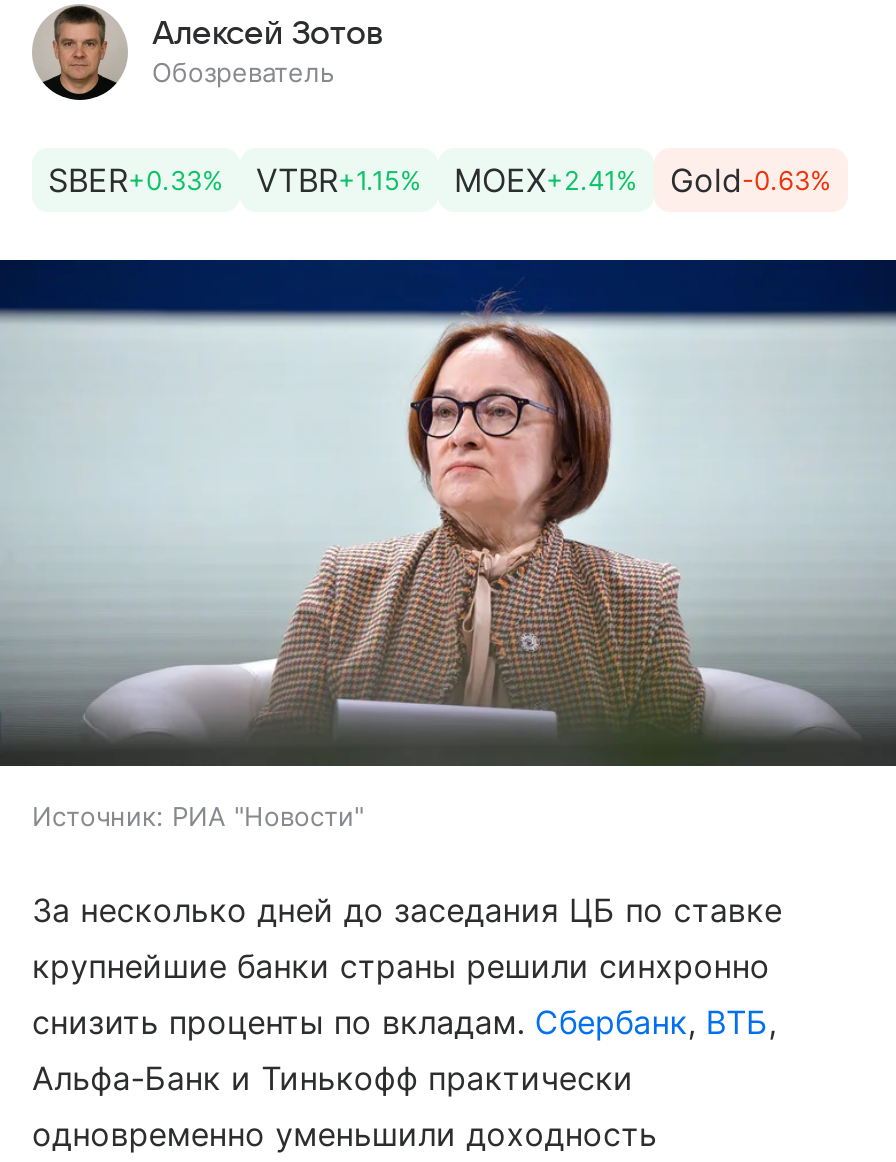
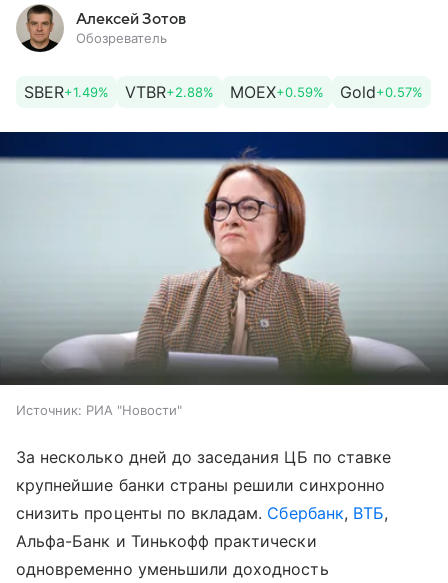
- SBER+0.33%
+ SBER+1.49%

- VTBR+1.15%
+ VTBR+2.88%

- MOEX+2.41%
+ MOEX+0.59%

- Gold-0.63%
+ Gold+0.57%
